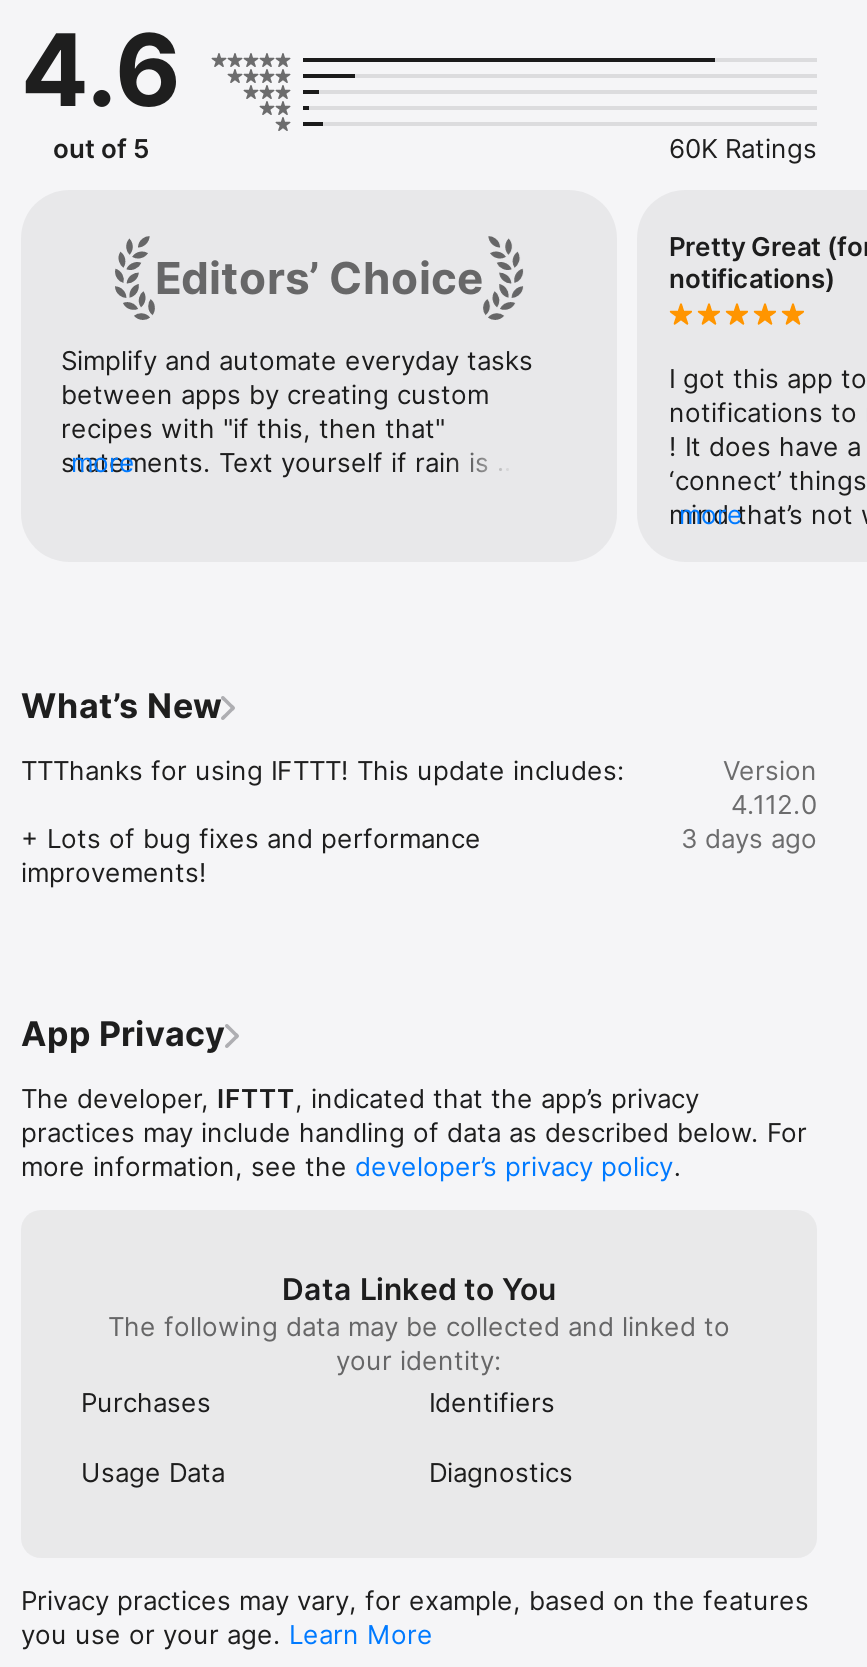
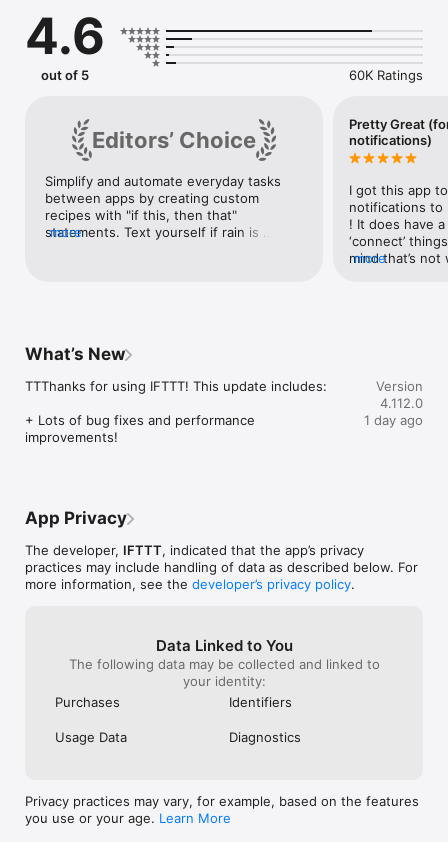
- 3 days ago
+ 1 day ago
